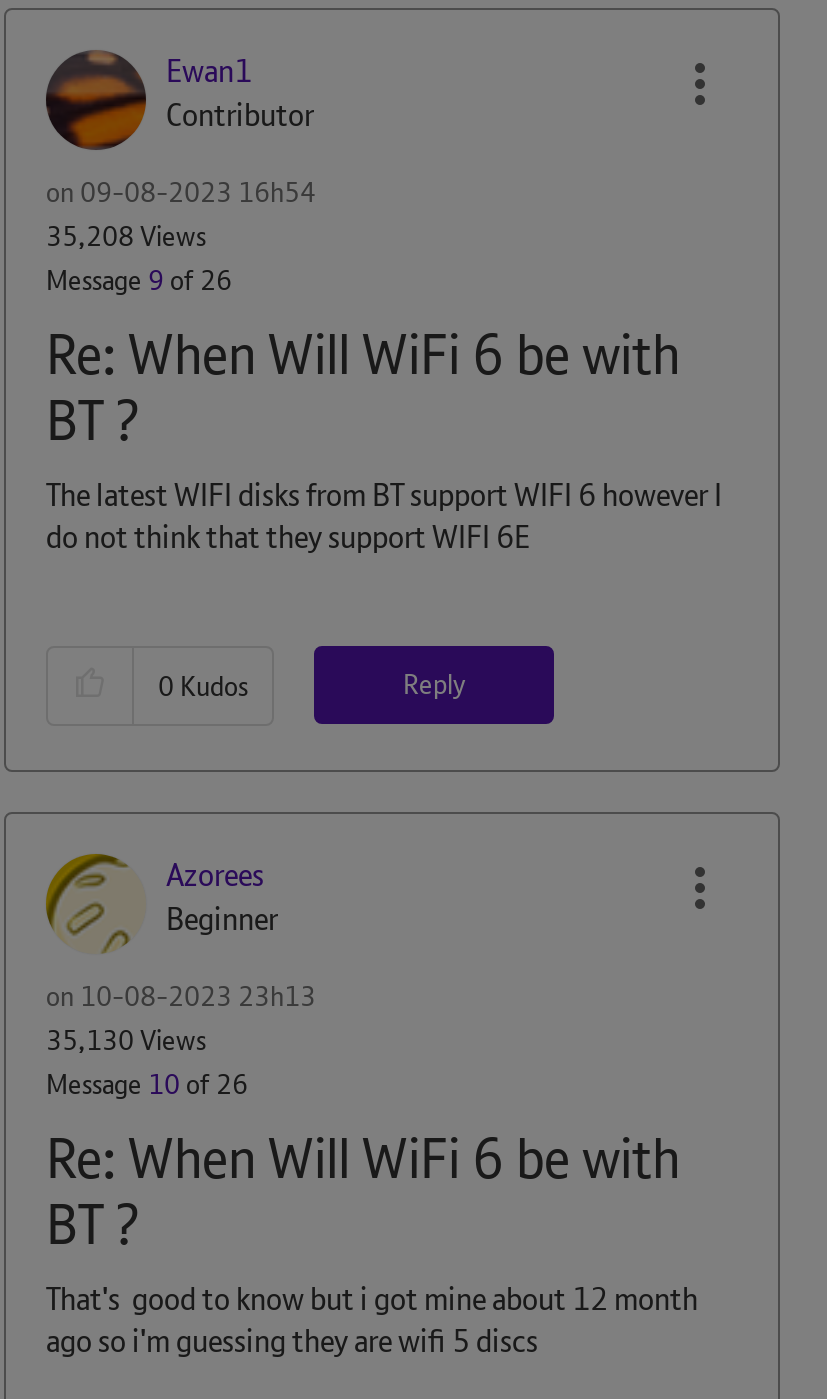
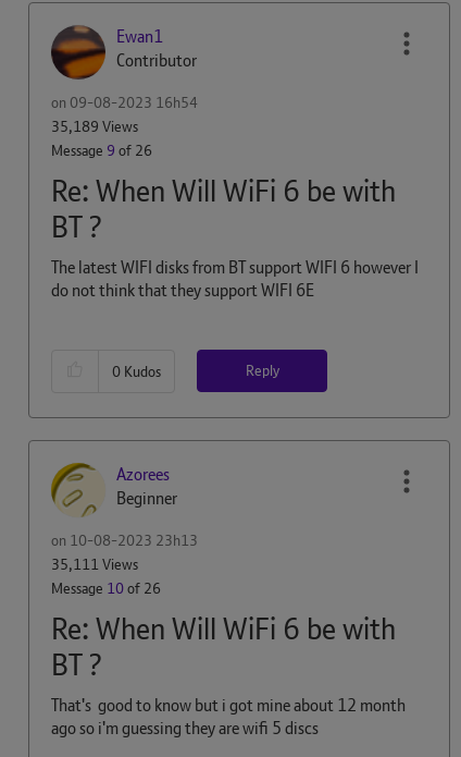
- 35,208 Views
+ 35,189 Views

- 35,130 Views
+ 35,111 Views
